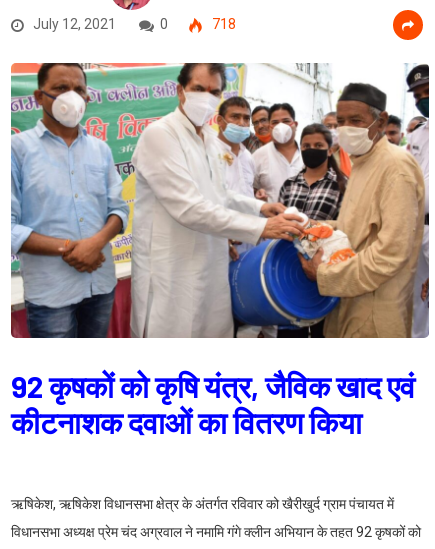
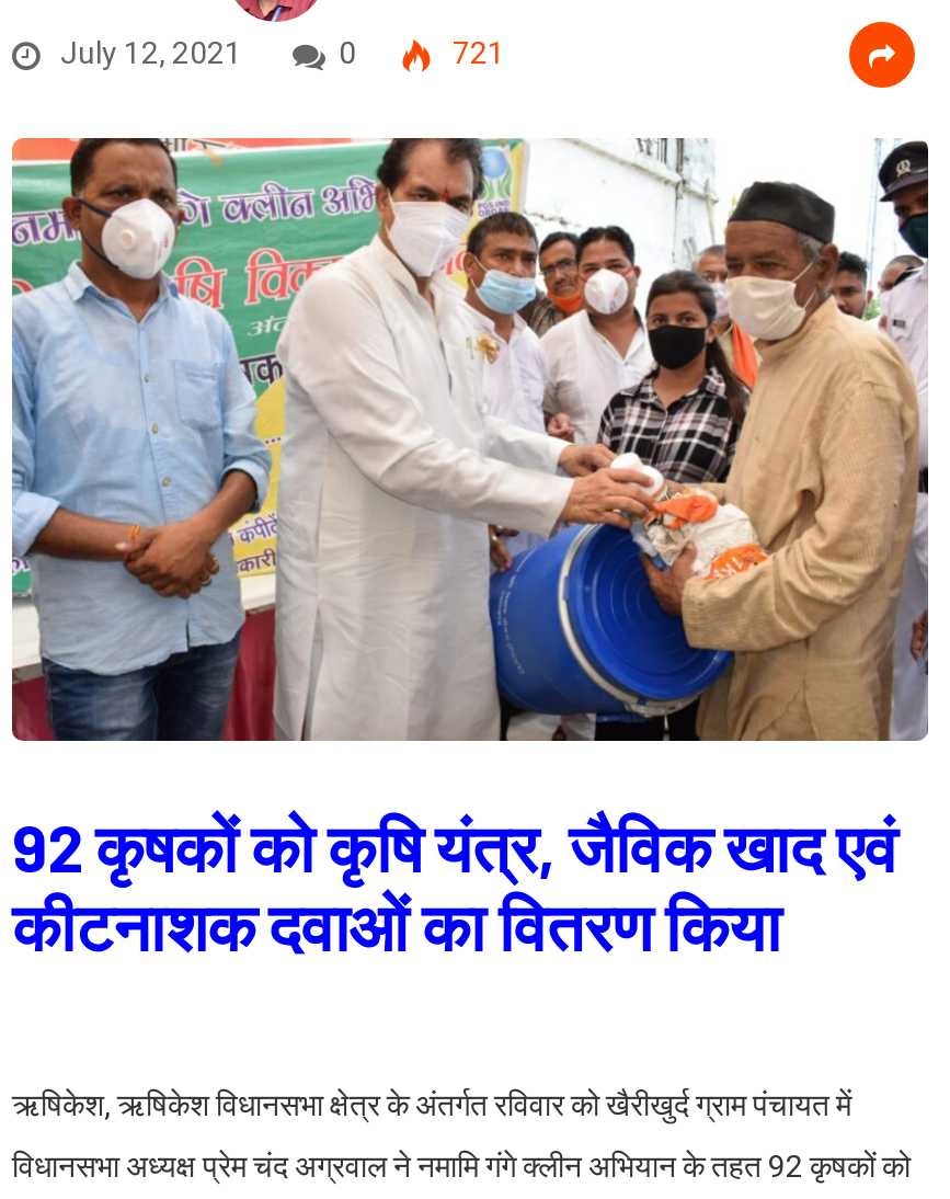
- 718
+ 721
